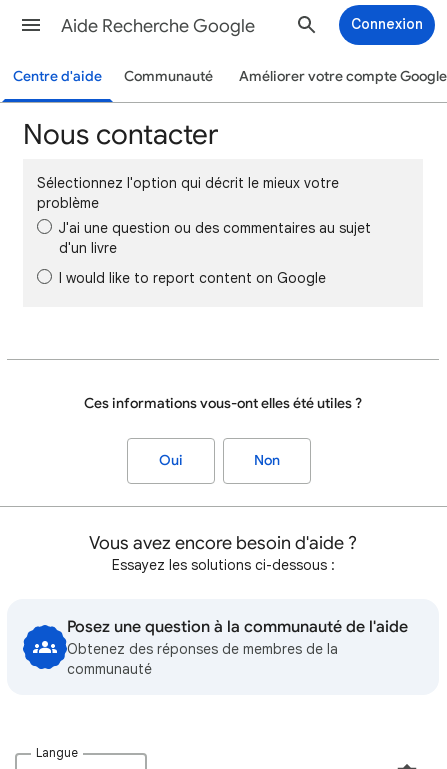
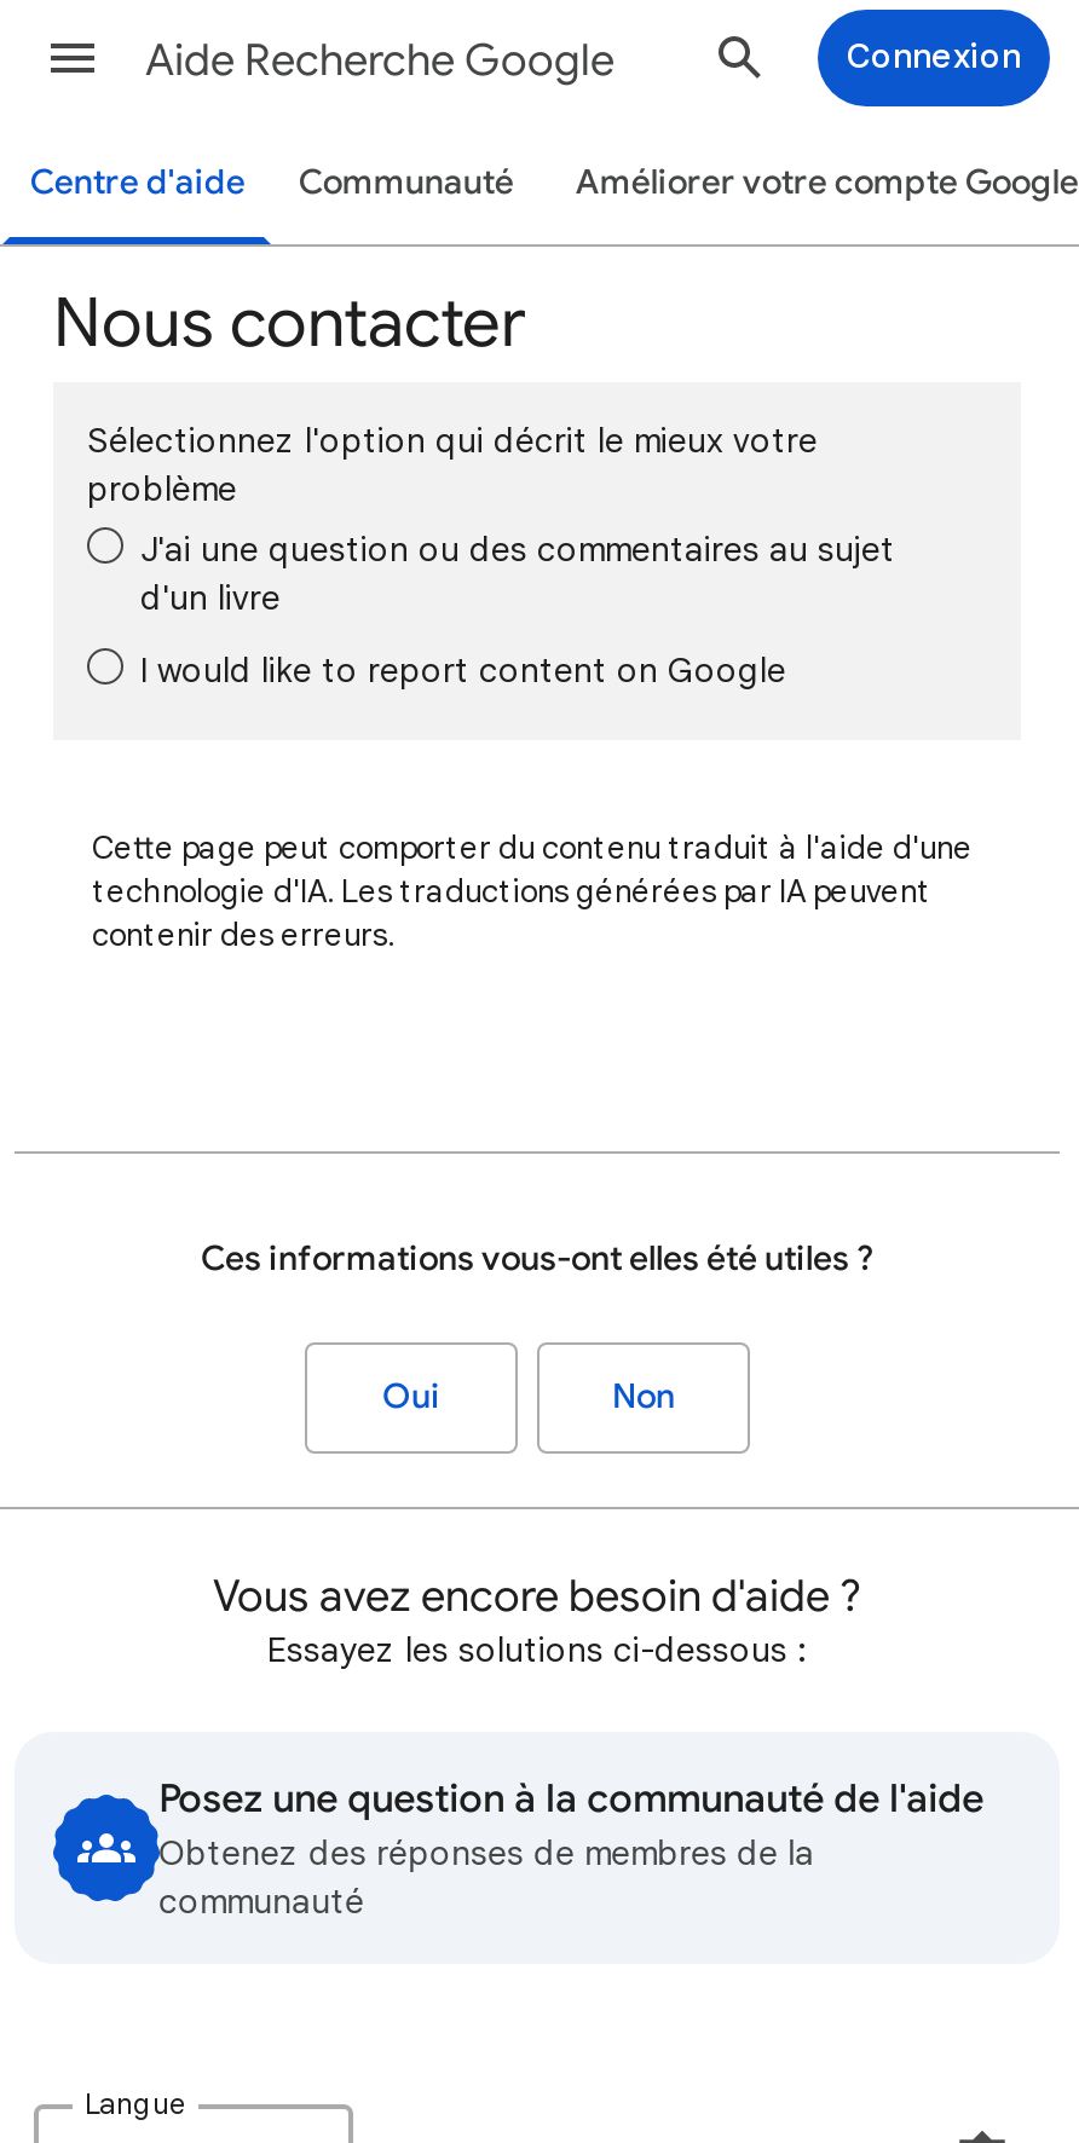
+ Cette page peut comporter du contenu traduit à l'aide d'une
+ technologie d'IA. Les traductions générées par IA peuvent
+ contenir des erreurs.
